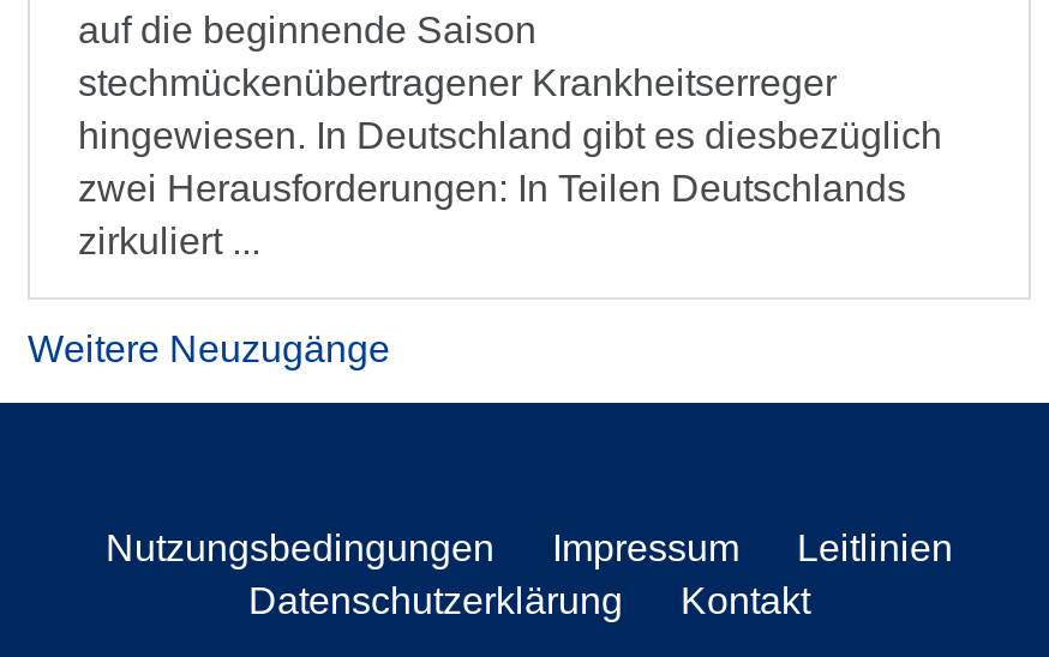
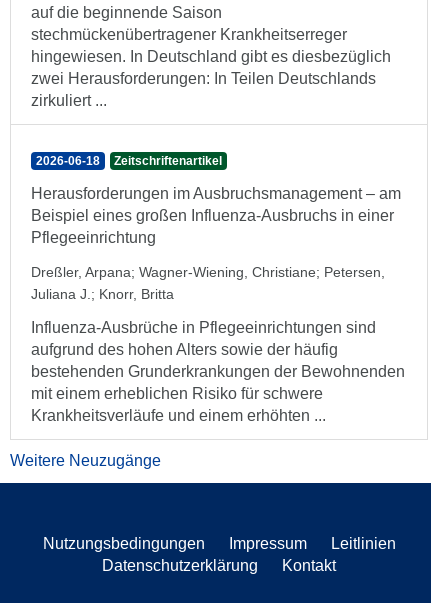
+ 2026-06-18
+ Zeitschriftenartikel
+ Herausforderungen im Ausbruchsmanagement – am
+ Beispiel eines großen Influenza-Ausbruchs in einer
+ Pflegeeinrichtung
+ Dreßler, Arpana; Wagner-Wiening, Christiane; Petersen,
+ Juliana J.; Knorr, Britta
+ Influenza-Ausbrüche in Pflegeeinrichtungen sind
+ aufgrund des hohen Alters sowie der häufig
+ bestehenden Grunderkrankungen der Bewohnenden
+ mit einem erheblichen Risiko für schwere
+ Krankheitsverläufe und einem erhöhten ...
